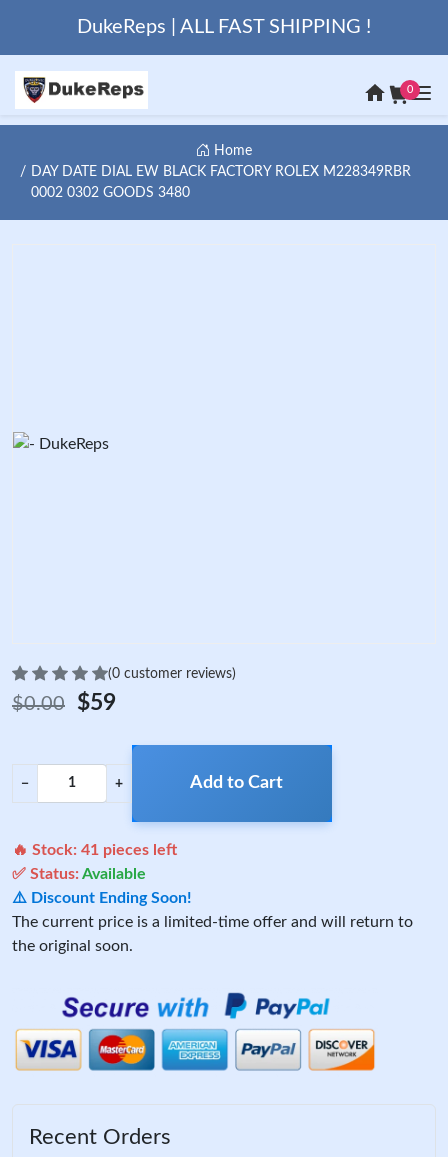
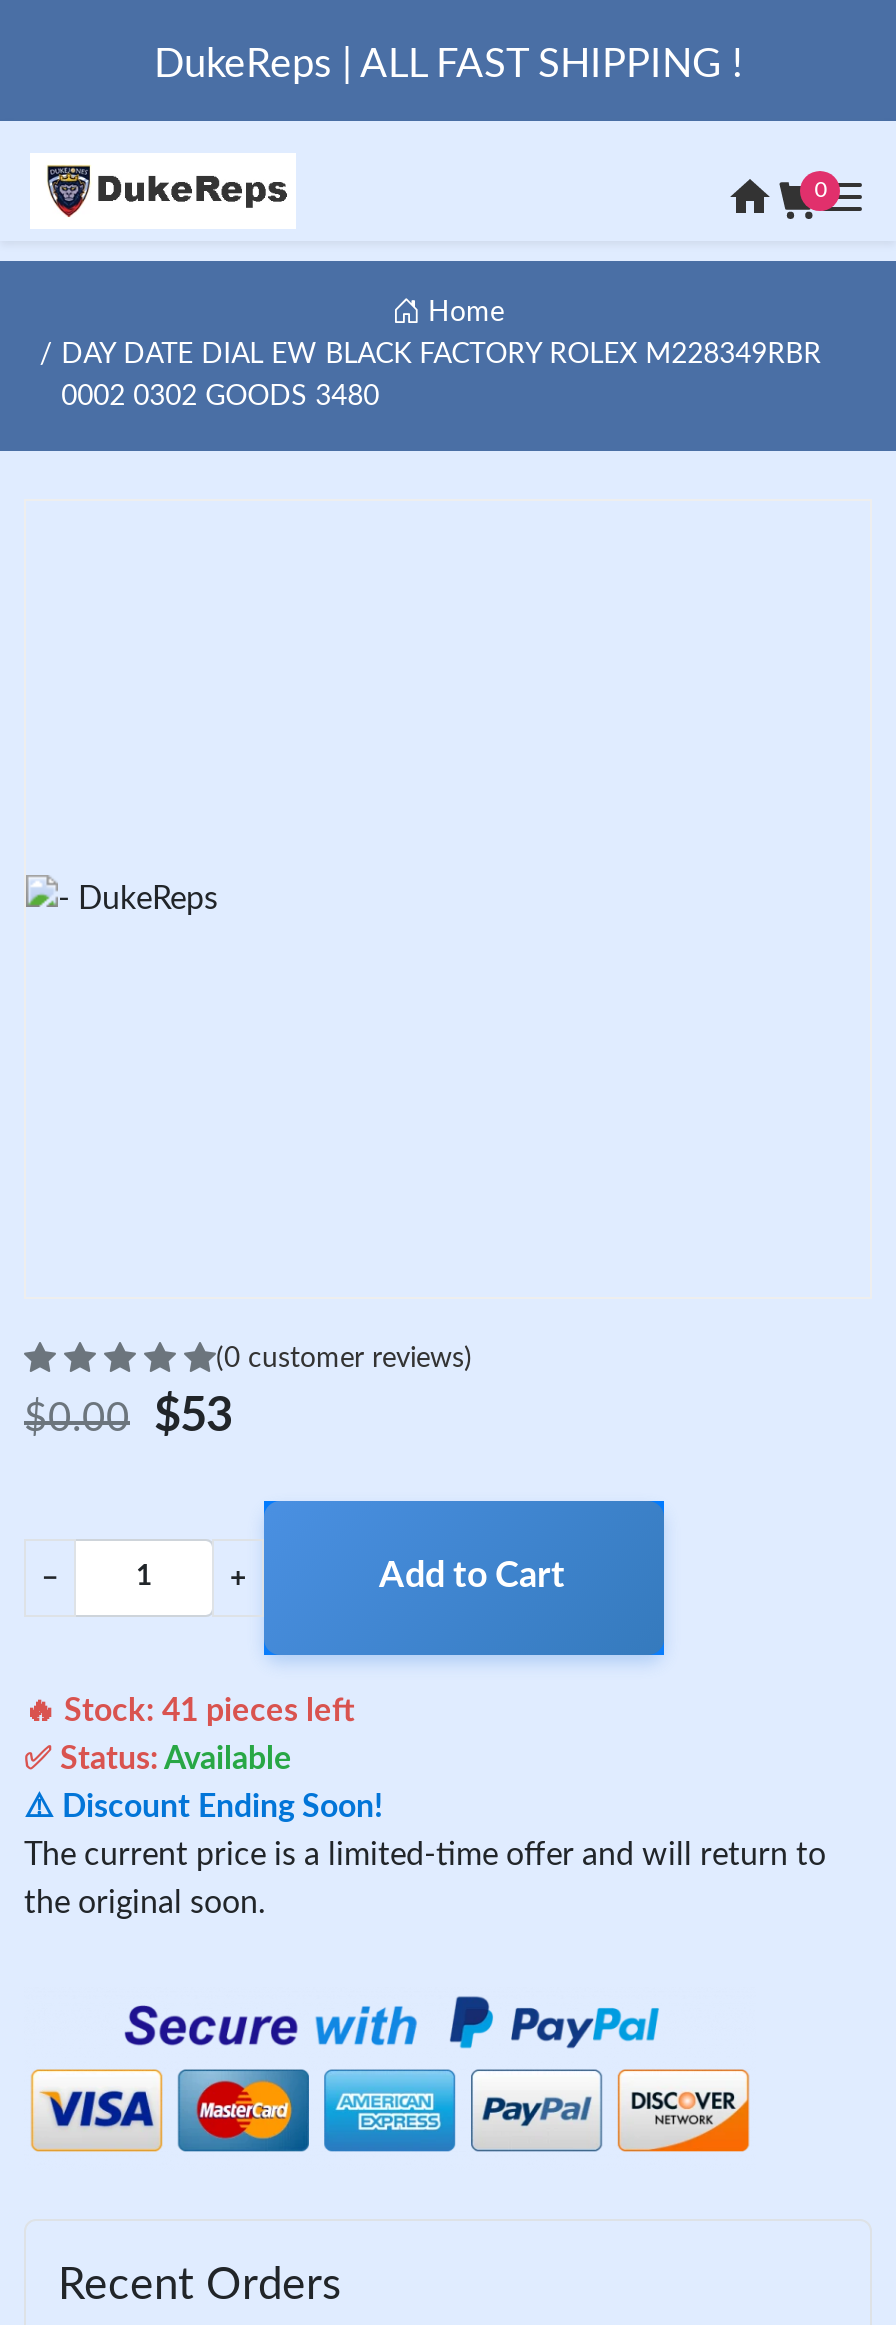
- $0.00 $59
+ $0.00 $53
